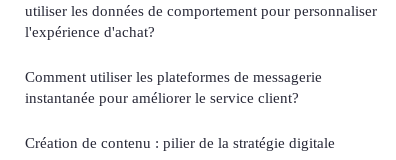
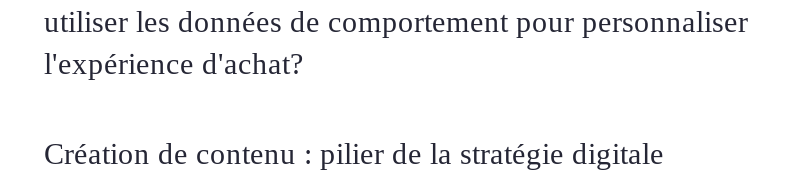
- Comment utiliser les plateformes de messagerie
- instantanée pour améliorer le service client?
